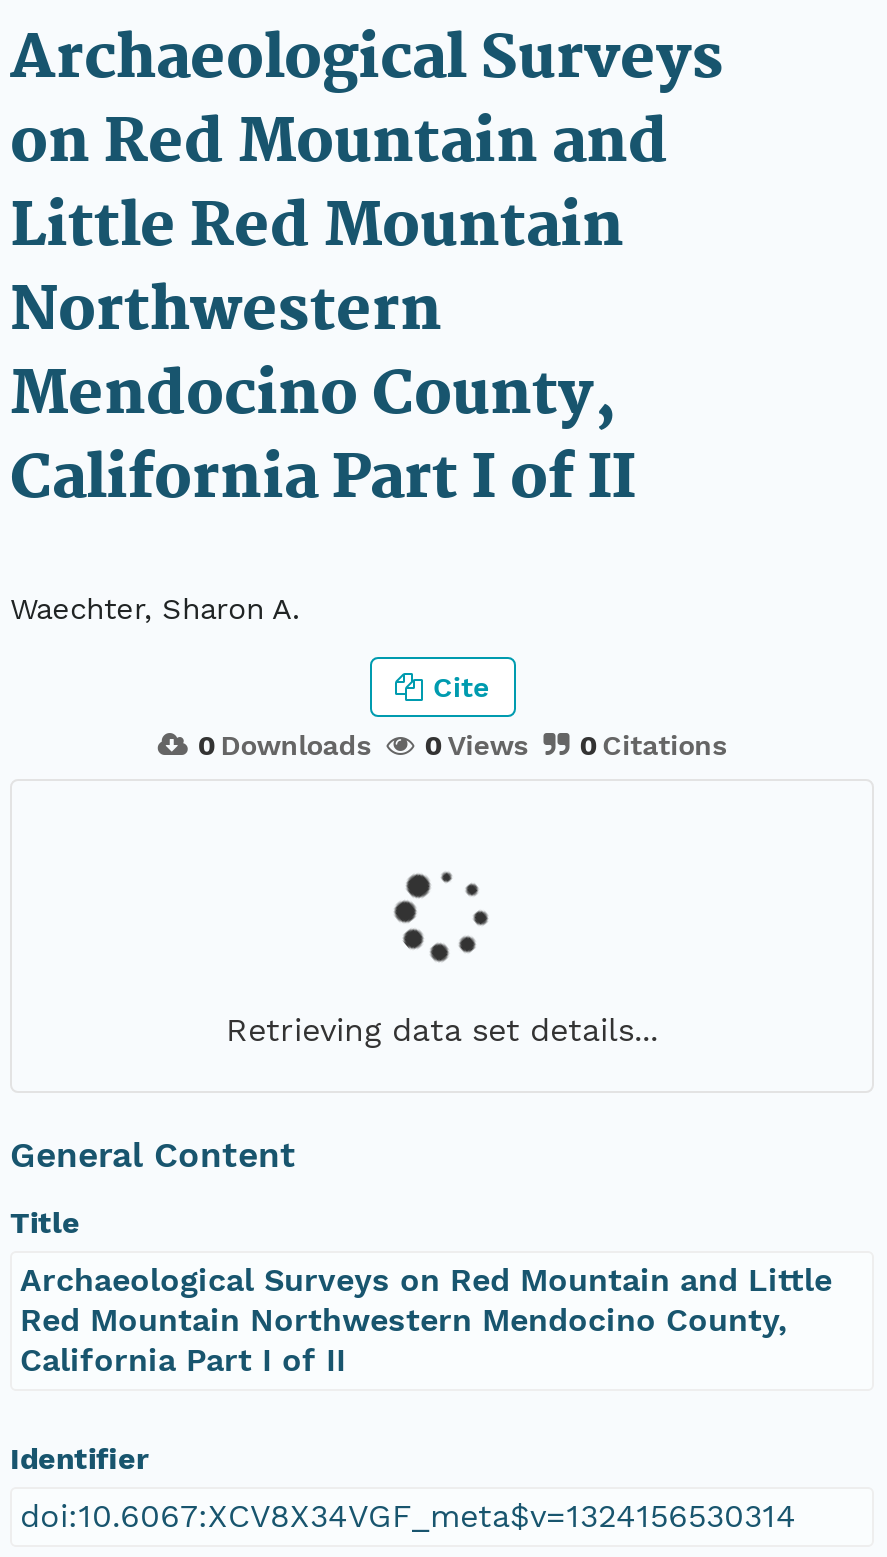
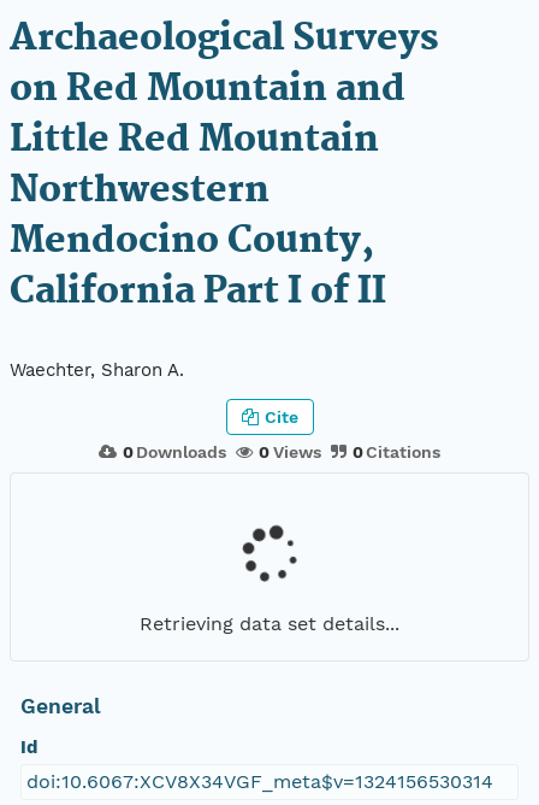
- [image]
+ [image]

- General Content
- Title
- Archaeological Surveys on Red Mountain and Little
- Red Mountain Northwestern Mendocino County,
- California Part I of II
- Identifier
+ General
+ Id
